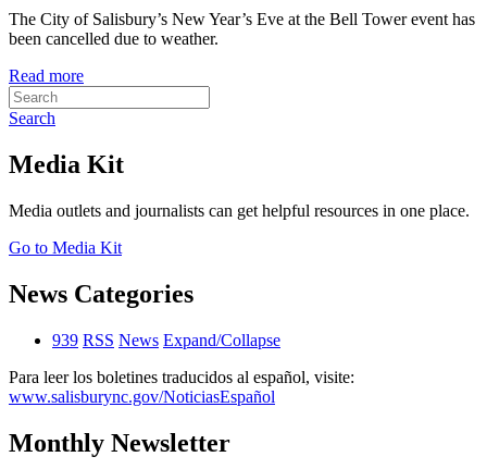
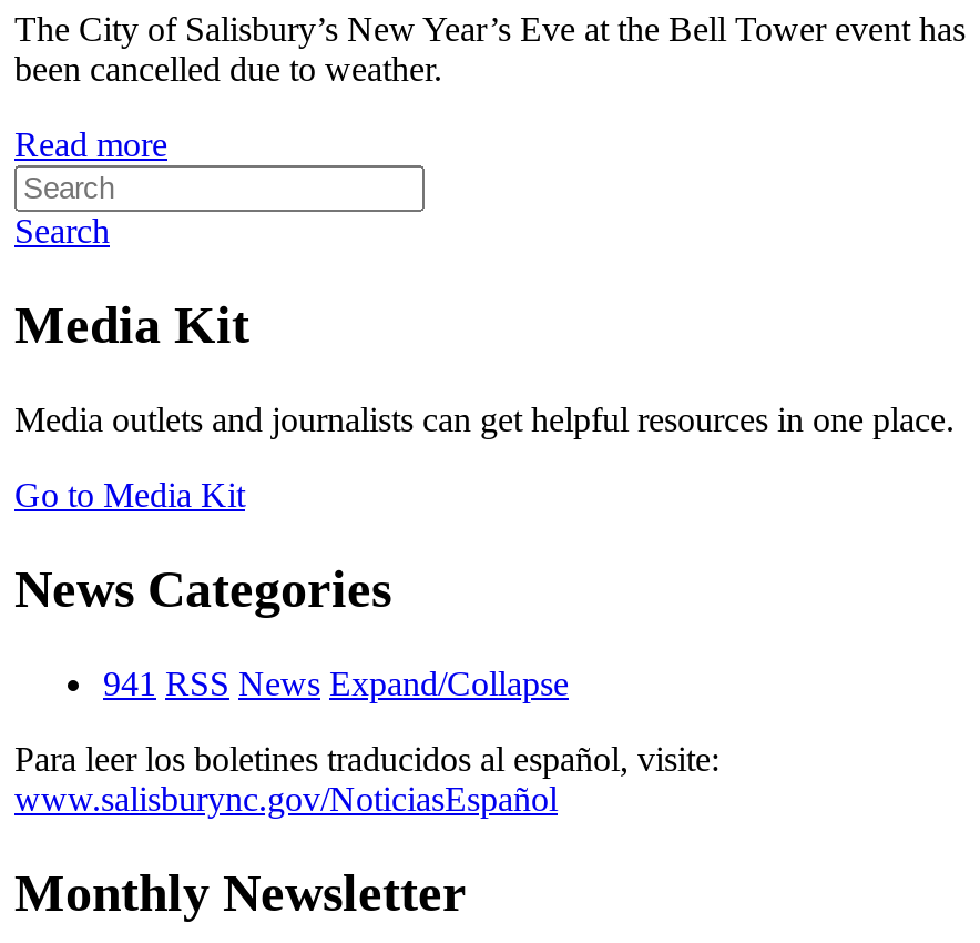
- 939 RSS News Expand/Collapse
+ 941 RSS News Expand/Collapse
